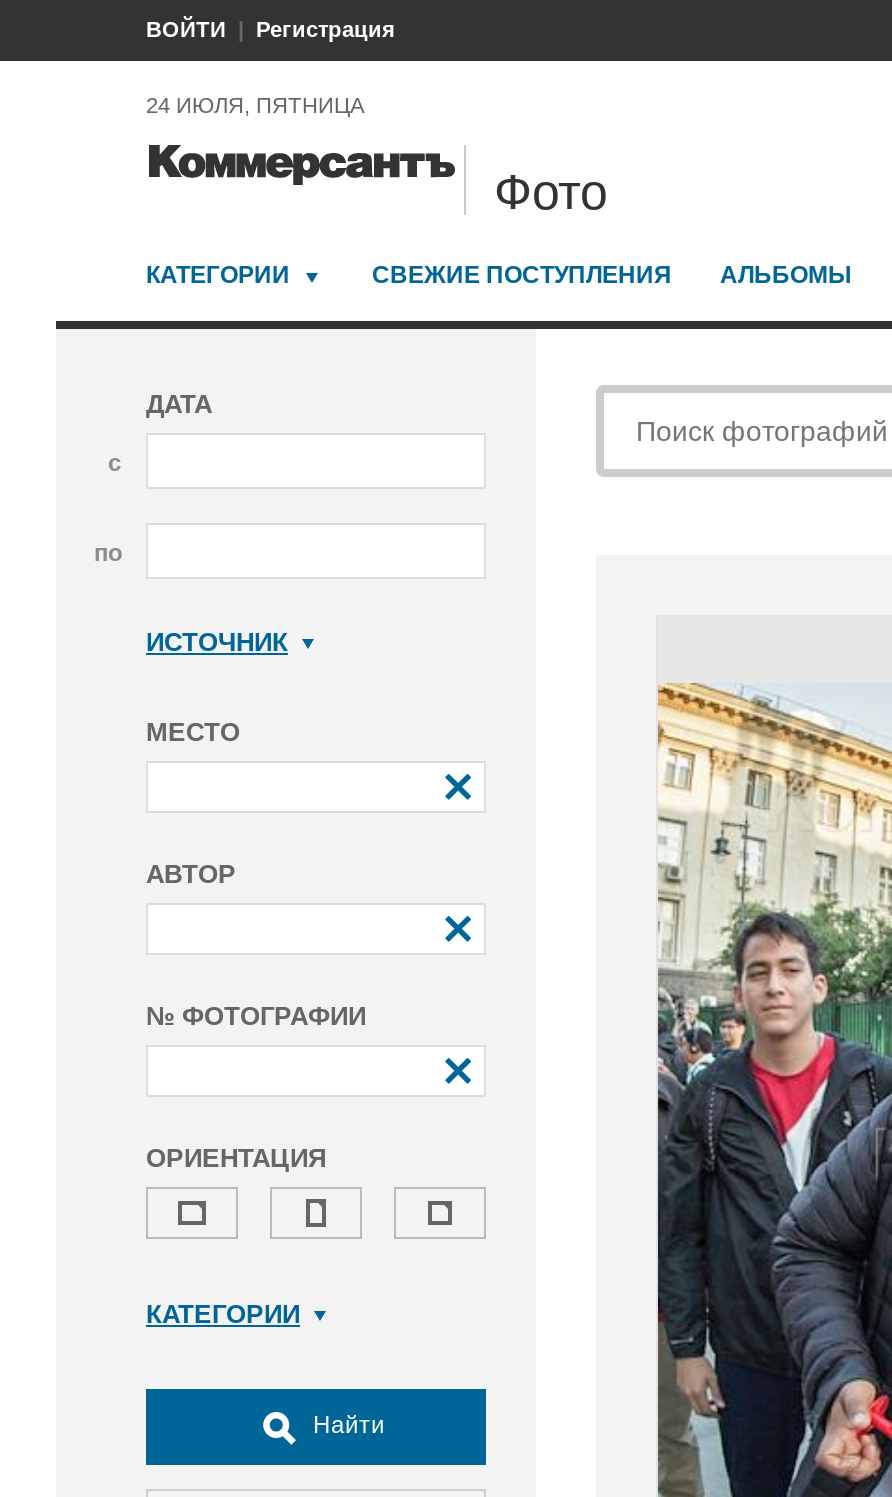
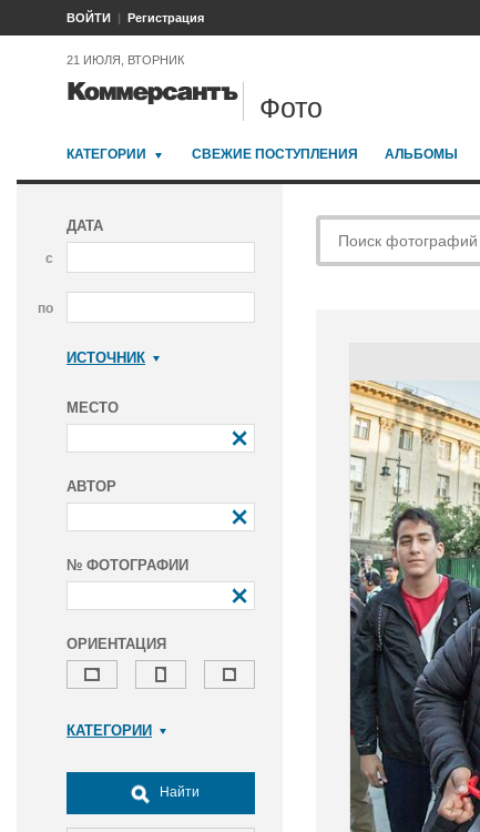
- 24 ИЮЛЯ, ПЯТНИЦА
+ 21 ИЮЛЯ, ВТОРНИК
